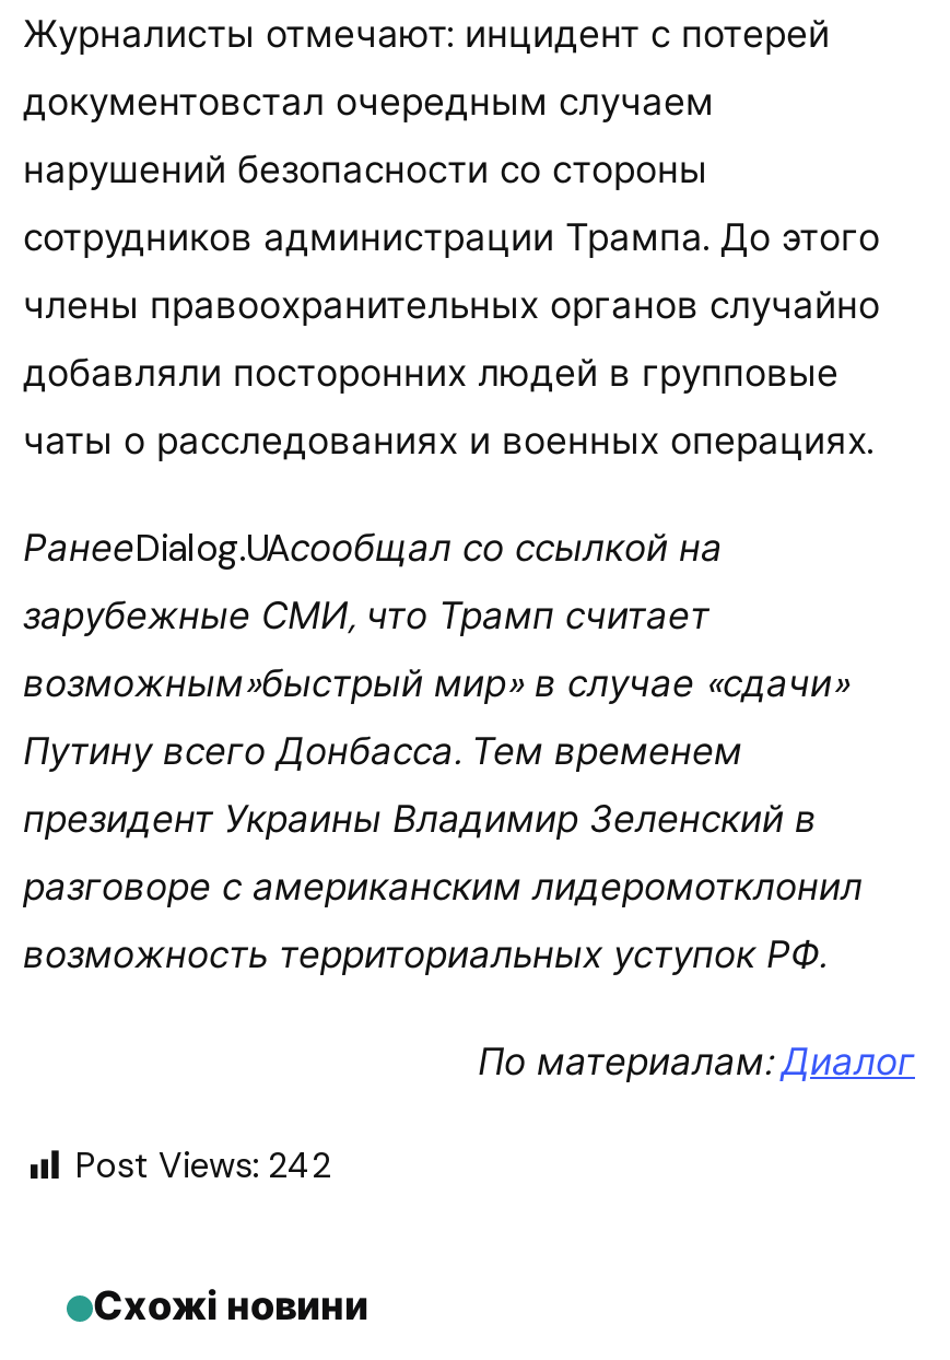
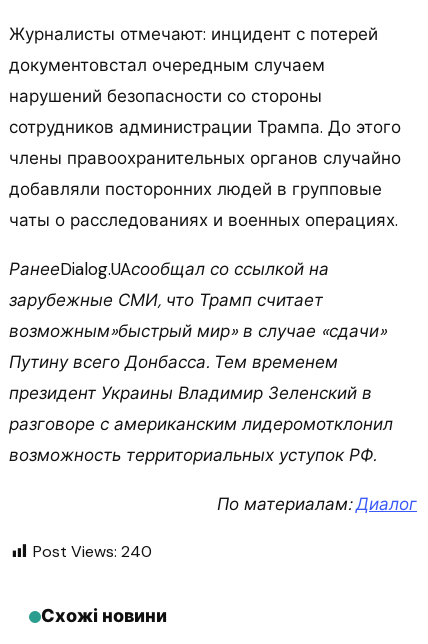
- Post Views: 242
+ Post Views: 240
